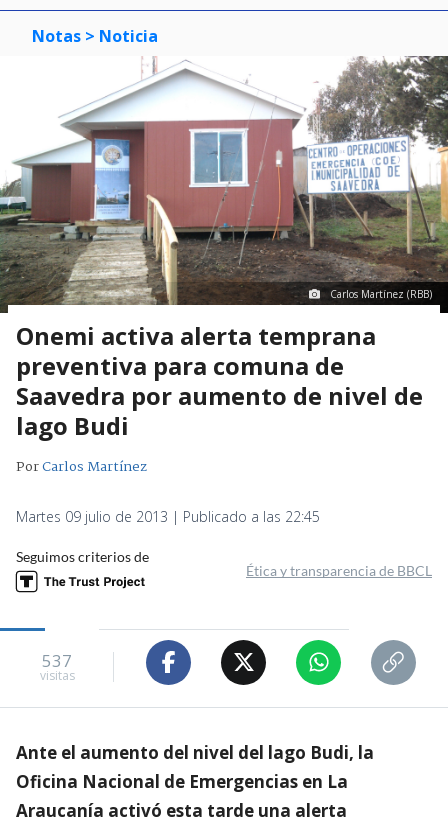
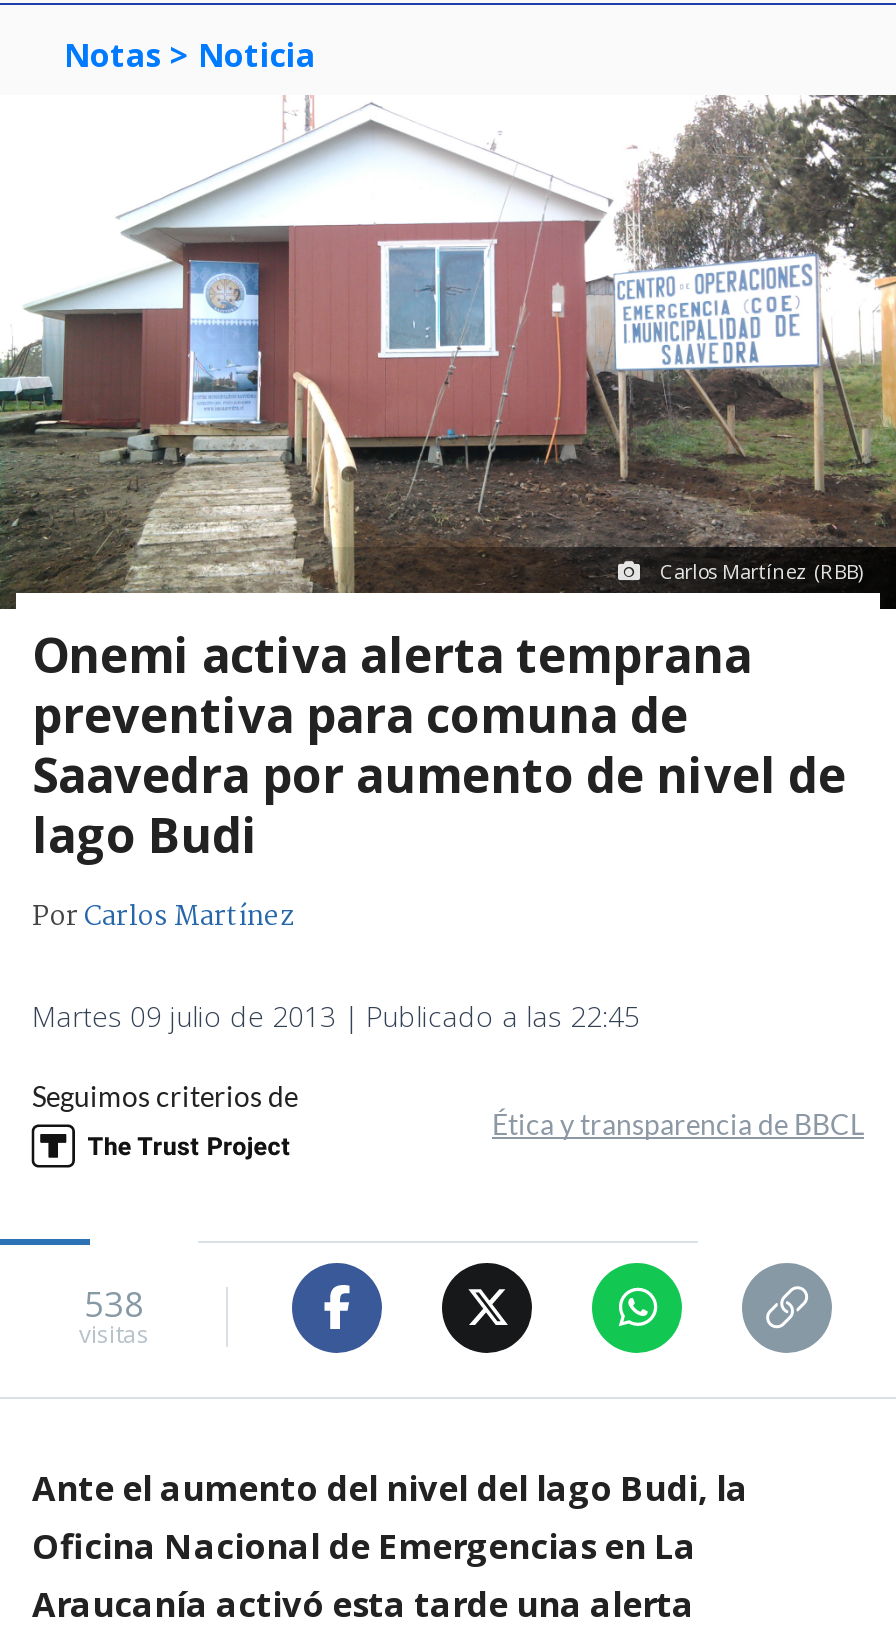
- 537
+ 538
